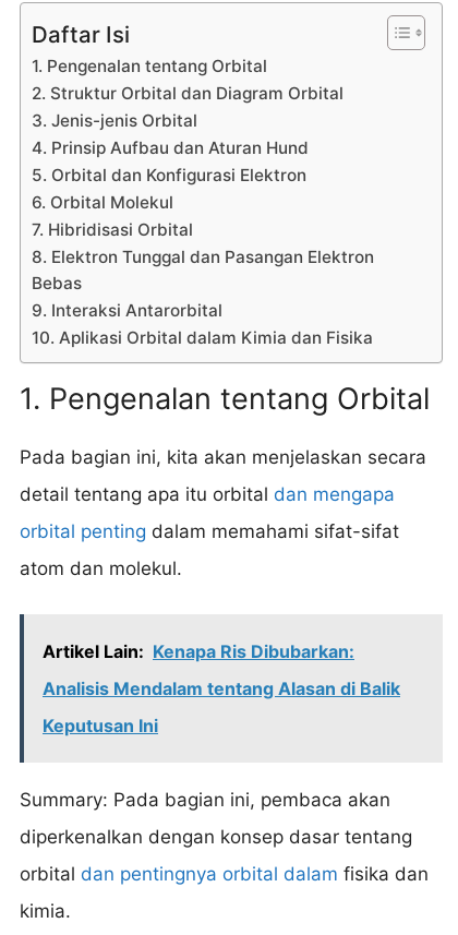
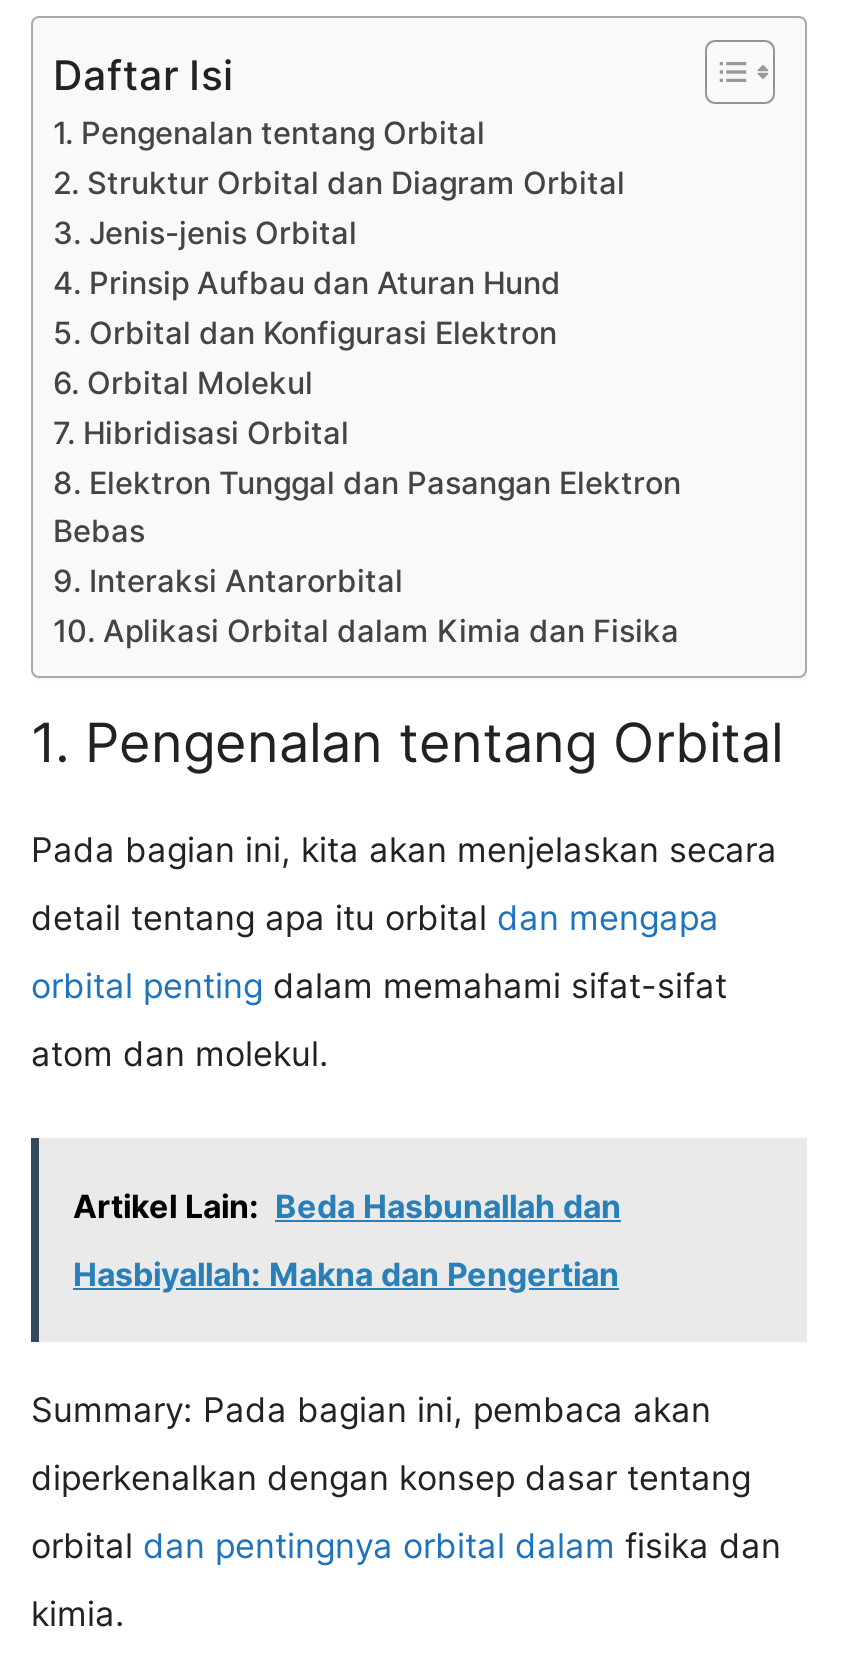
- Artikel Lain: Kenapa Ris Dibubarkan:
- Analisis Mendalam tentang Alasan di Balik
- Keputusan Ini
+ Artikel Lain: Beda Hasbunallah dan
+ Hasbiyallah: Makna dan Pengertian
